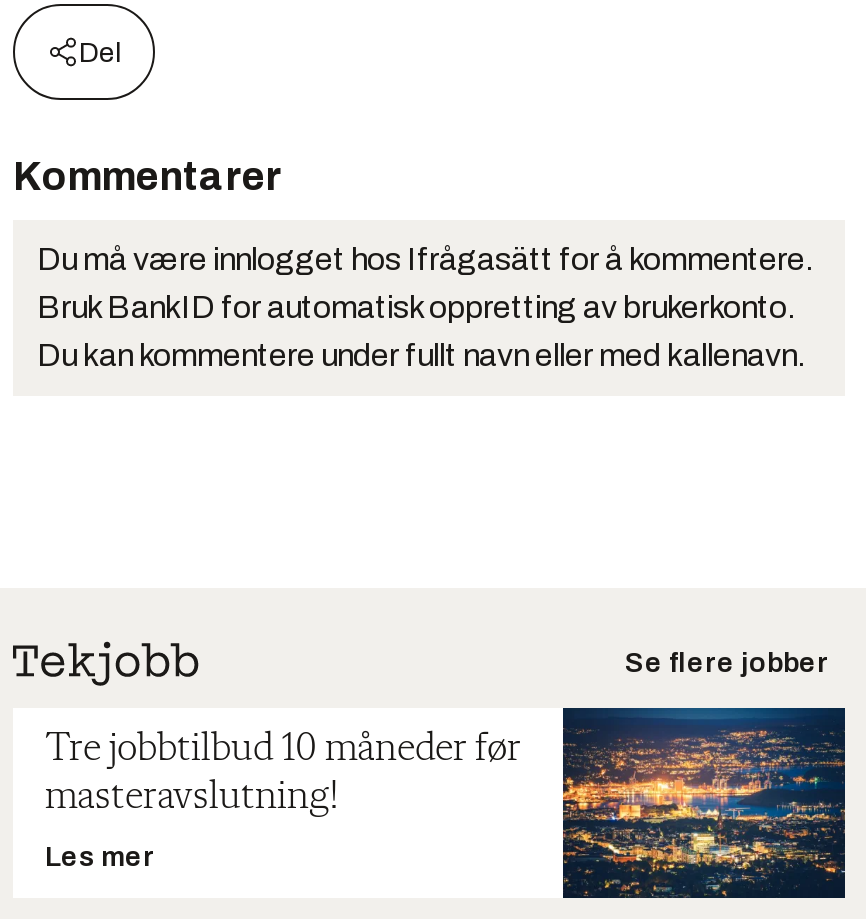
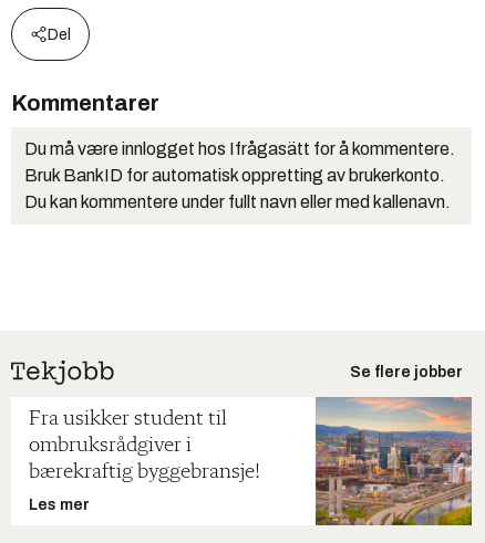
- [image]
+ [image]

- Tre jobbtilbud 10 måneder før
- masteravslutning!
+ Fra usikker student til
+ ombruksrådgiver i
+ bærekraftig byggebransje!
